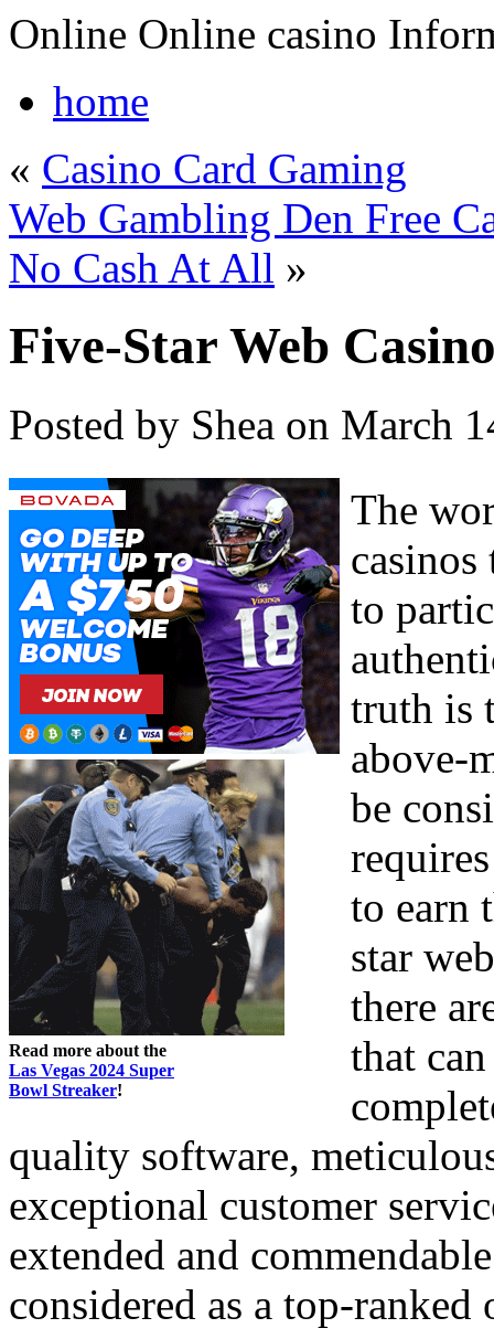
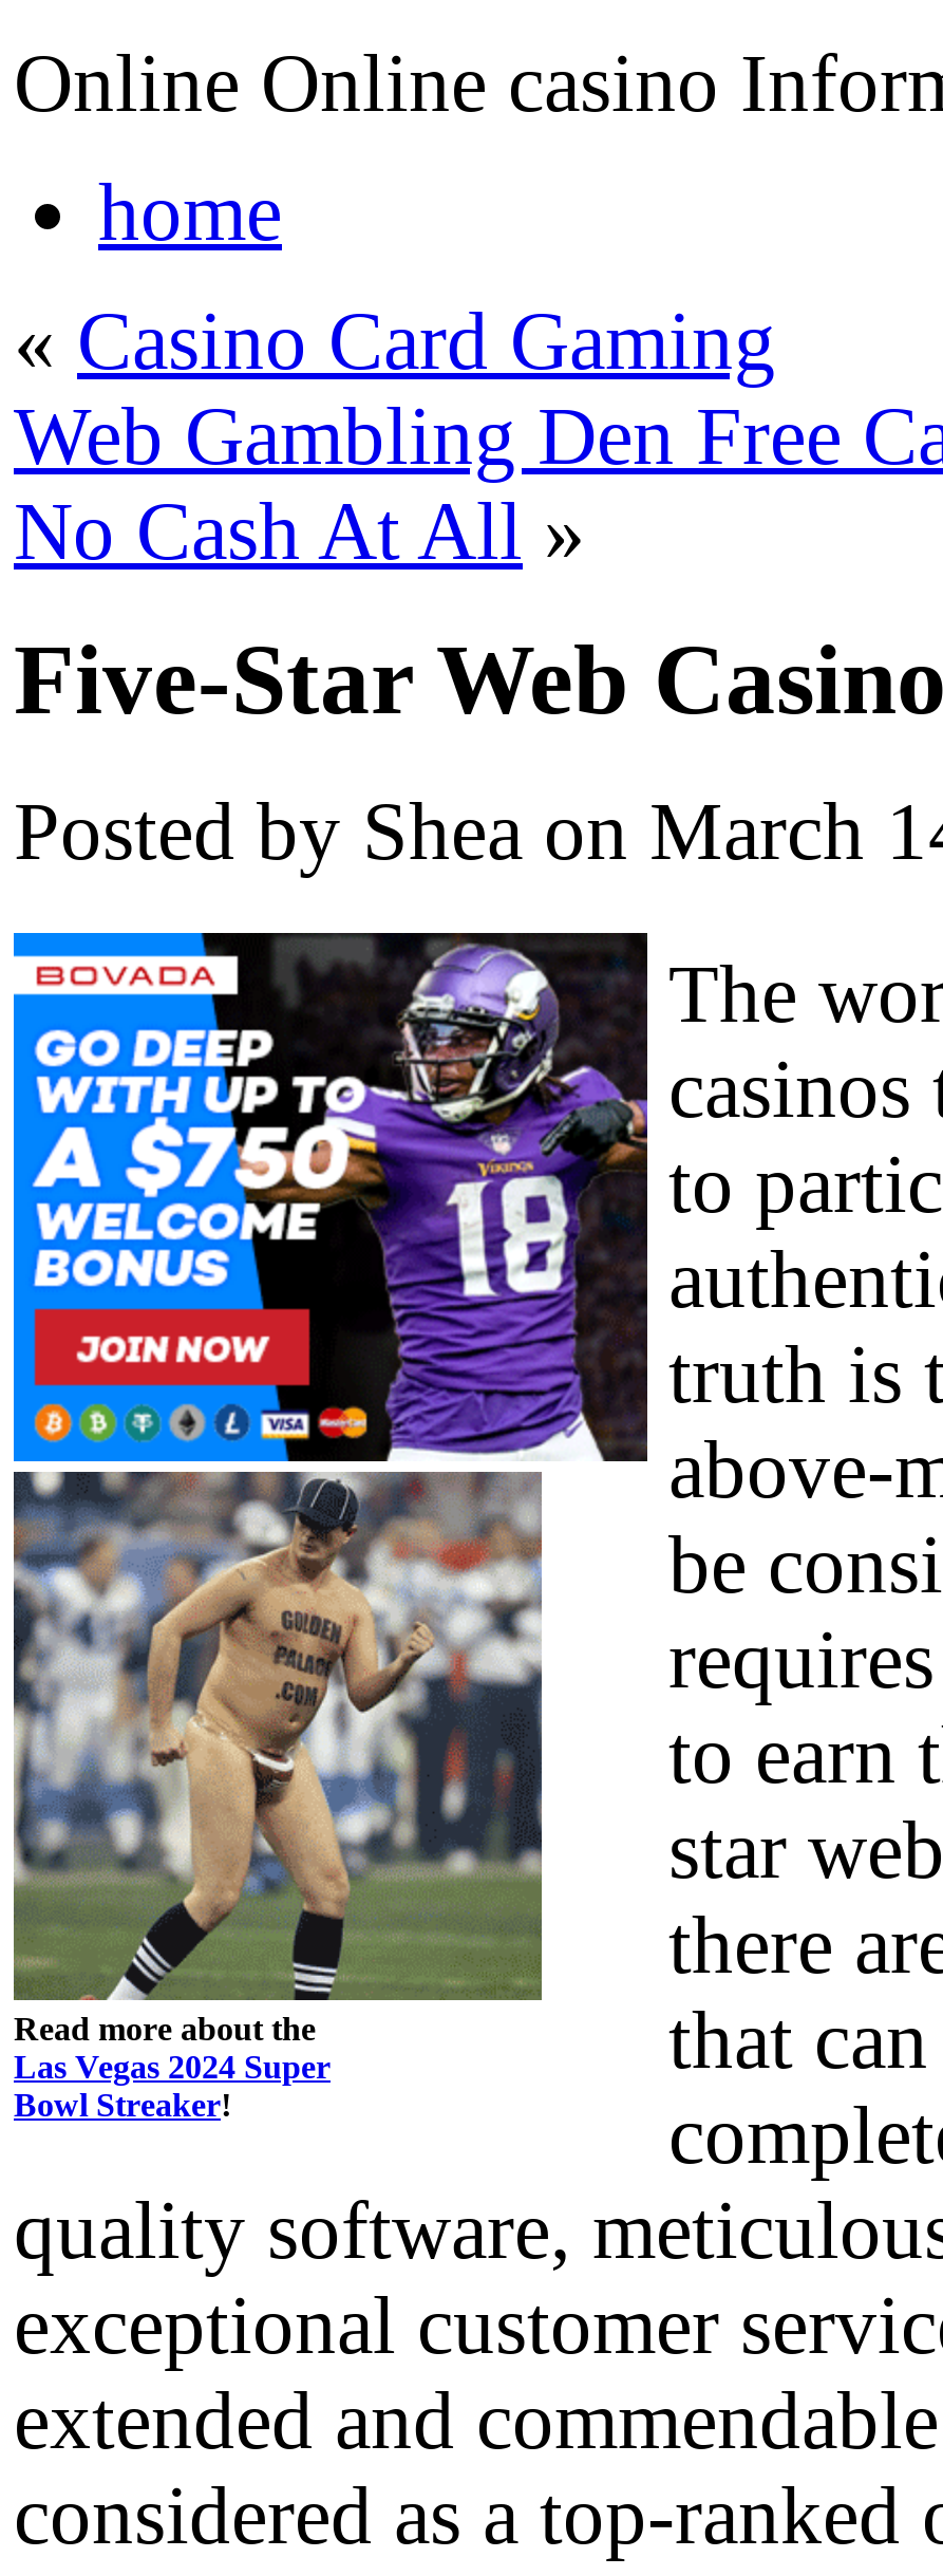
- [image]
+ [image]
